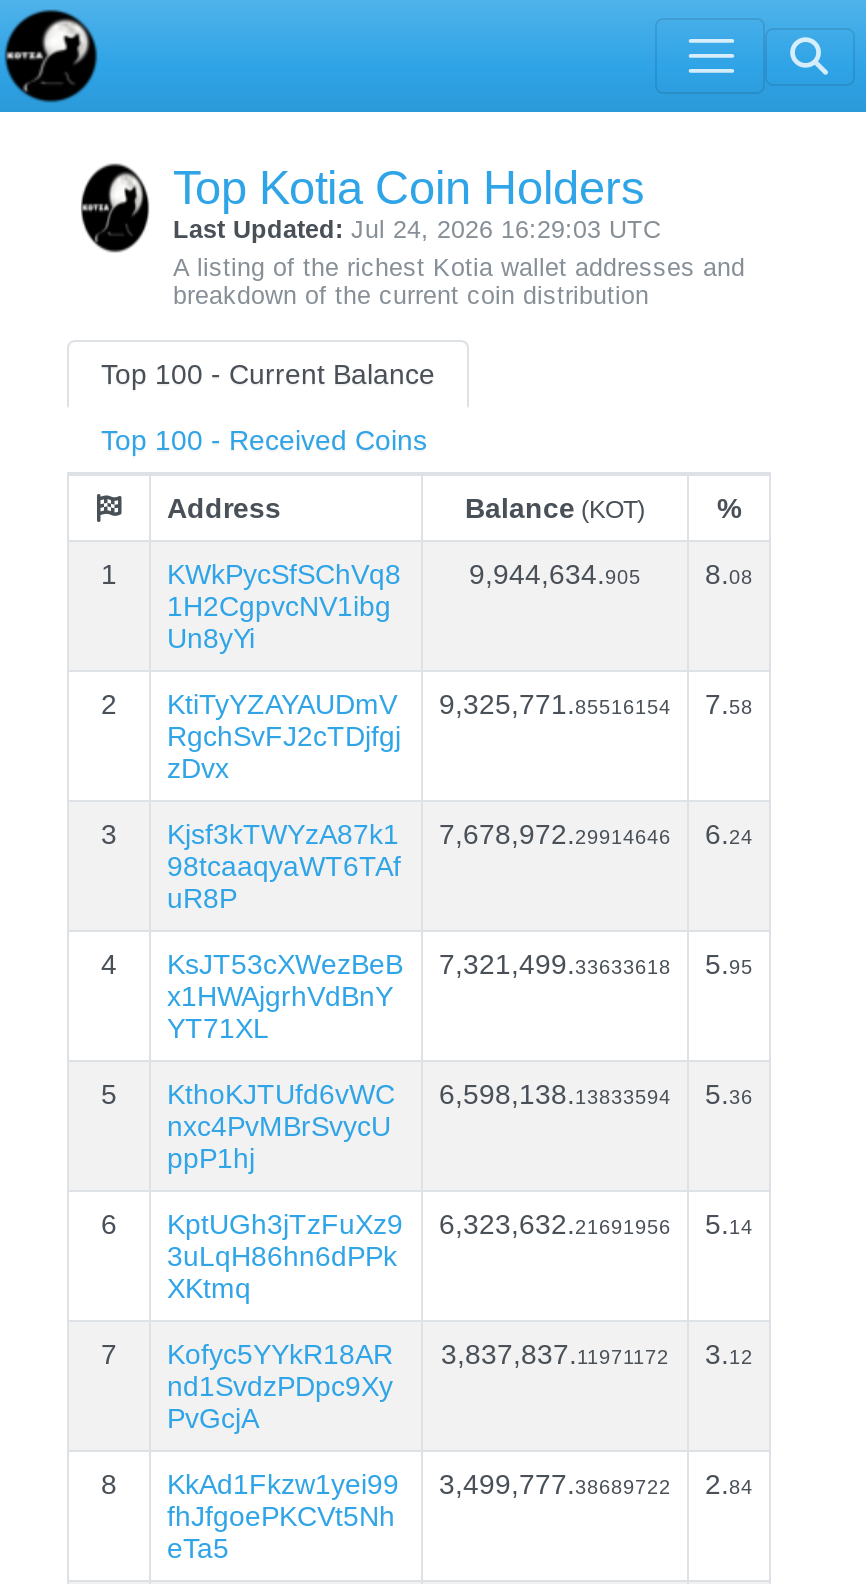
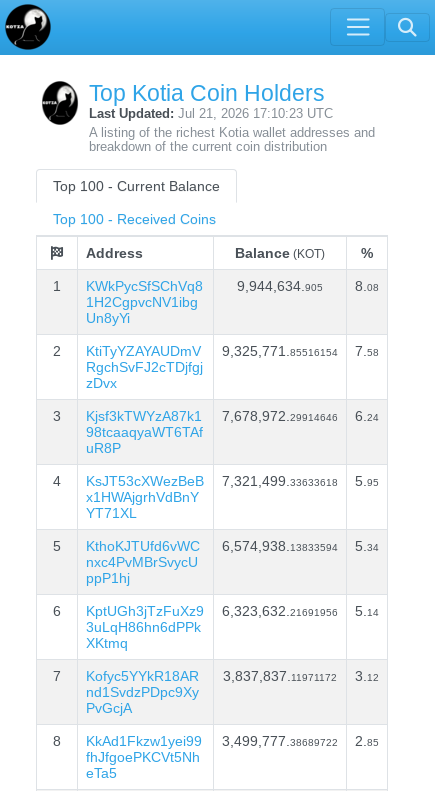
- Last Updated: Jul 24, 2026 16:29:03 UTC
+ Last Updated: Jul 21, 2026 17:10:23 UTC

- 6,598,138.13833594
+ 6,574,938.13833594

- 5.36
+ 5.34

- 8 KkAd1Fkzw1yei99 3,499,777.38689722 2.84
+ 8 KkAd1Fkzw1yei99 3,499,777.38689722 2.85
